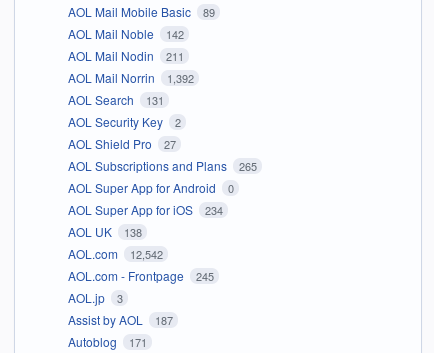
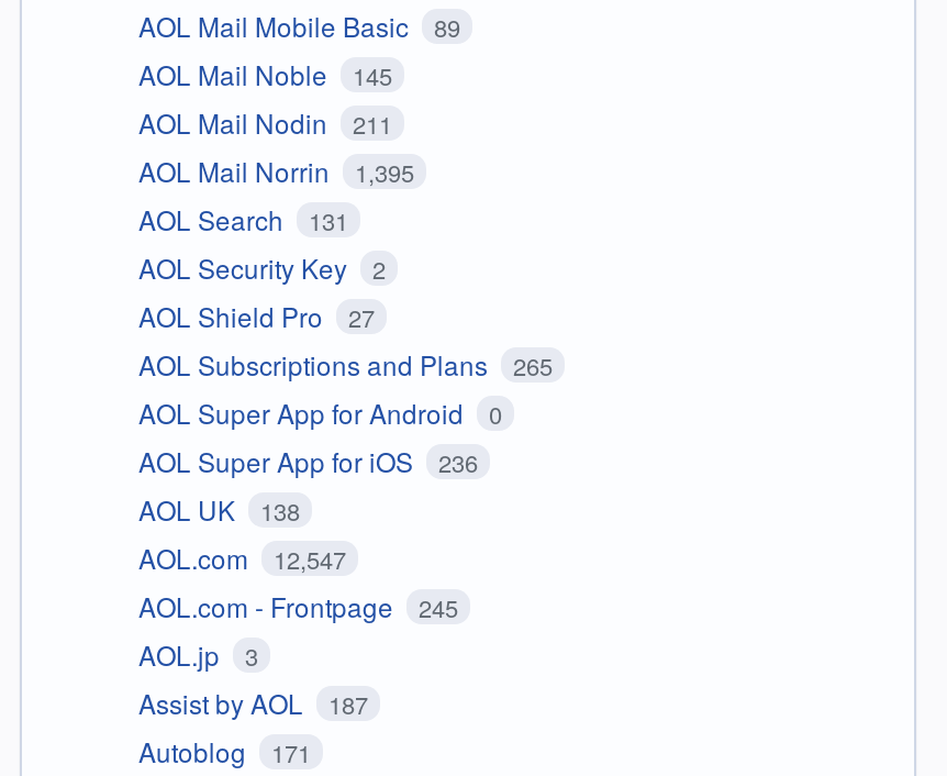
- AOL Mail Noble 142
+ AOL Mail Noble 145

- AOL Mail Norrin 1,392
+ AOL Mail Norrin 1,395

- AOL Super App for iOS 234
+ AOL Super App for iOS 236

- AOL.com 12,542
+ AOL.com 12,547
